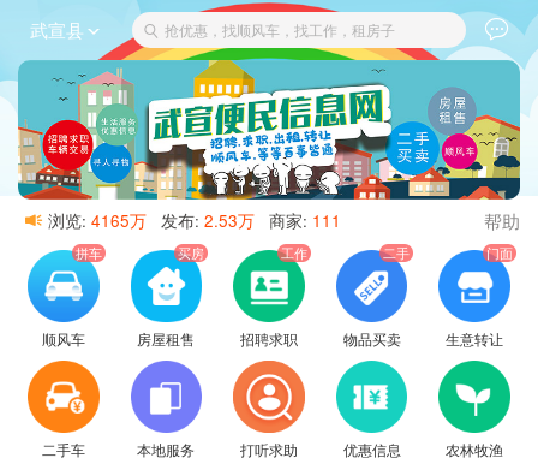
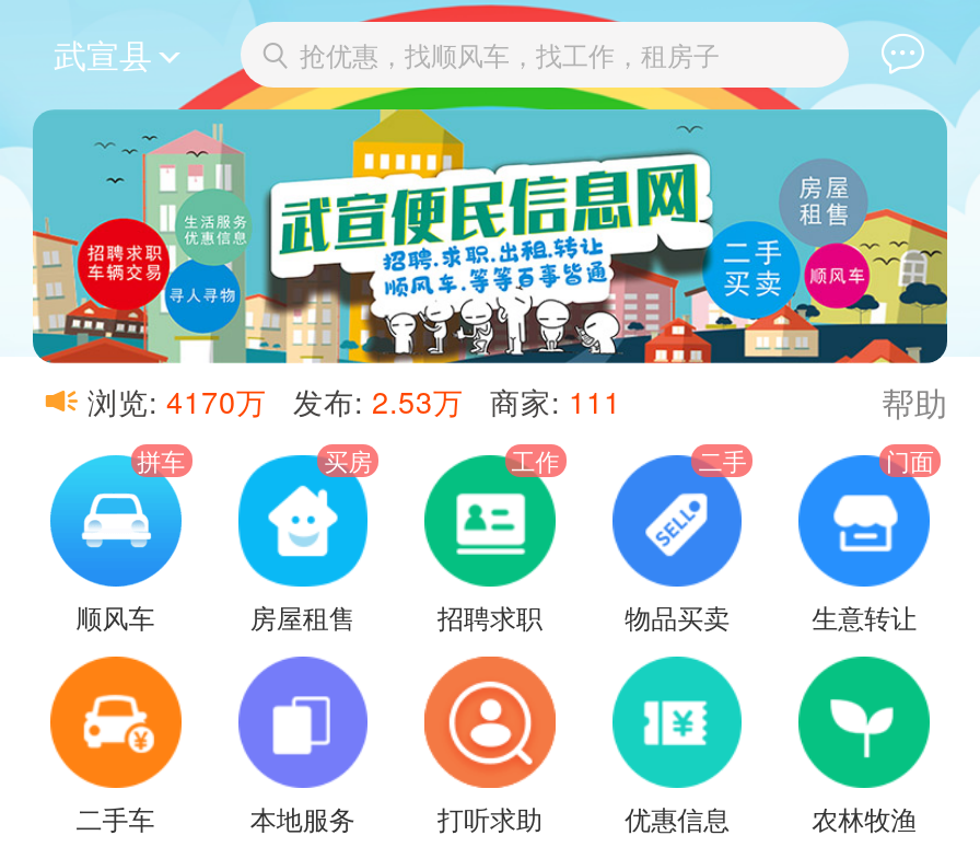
- 浏览: 4165万发布: 2.53万商家: 111
+ 浏览: 4170万发布: 2.53万商家: 111
